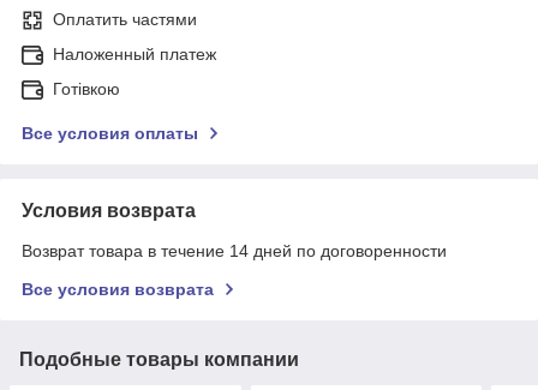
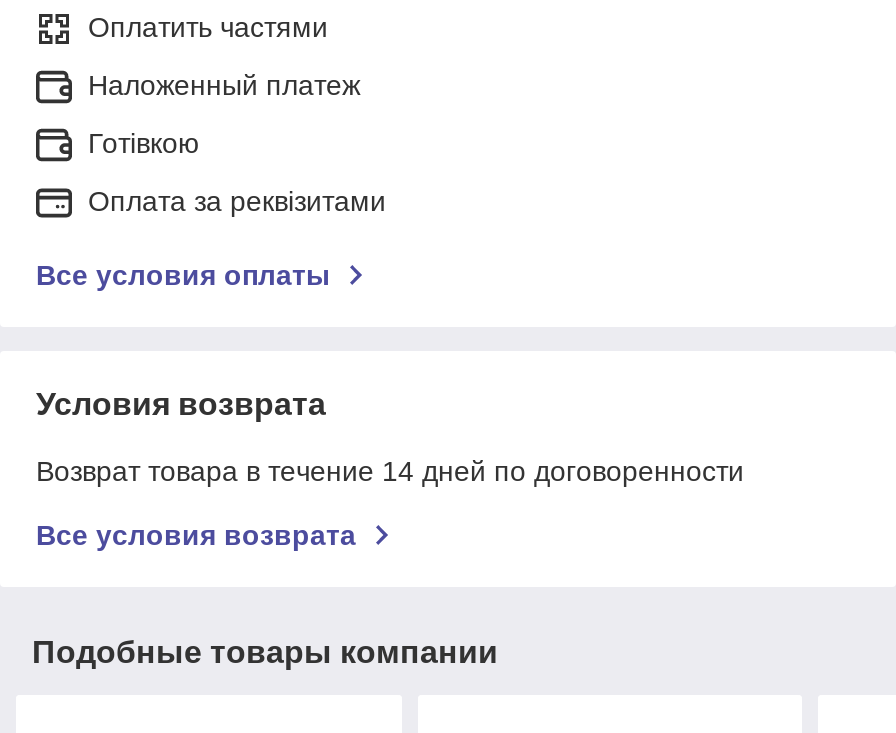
+ Оплата за реквізитами
